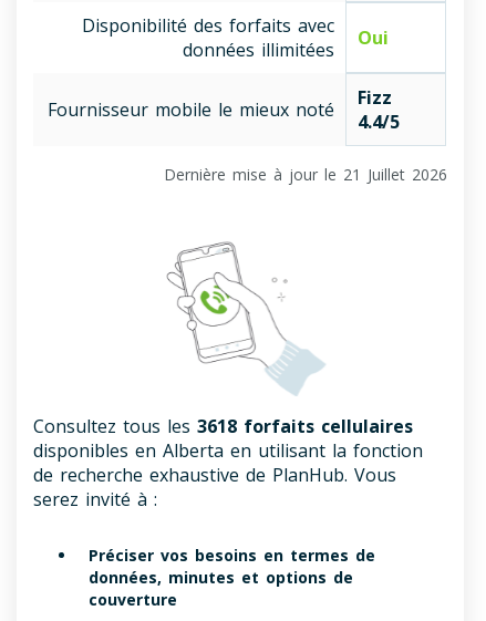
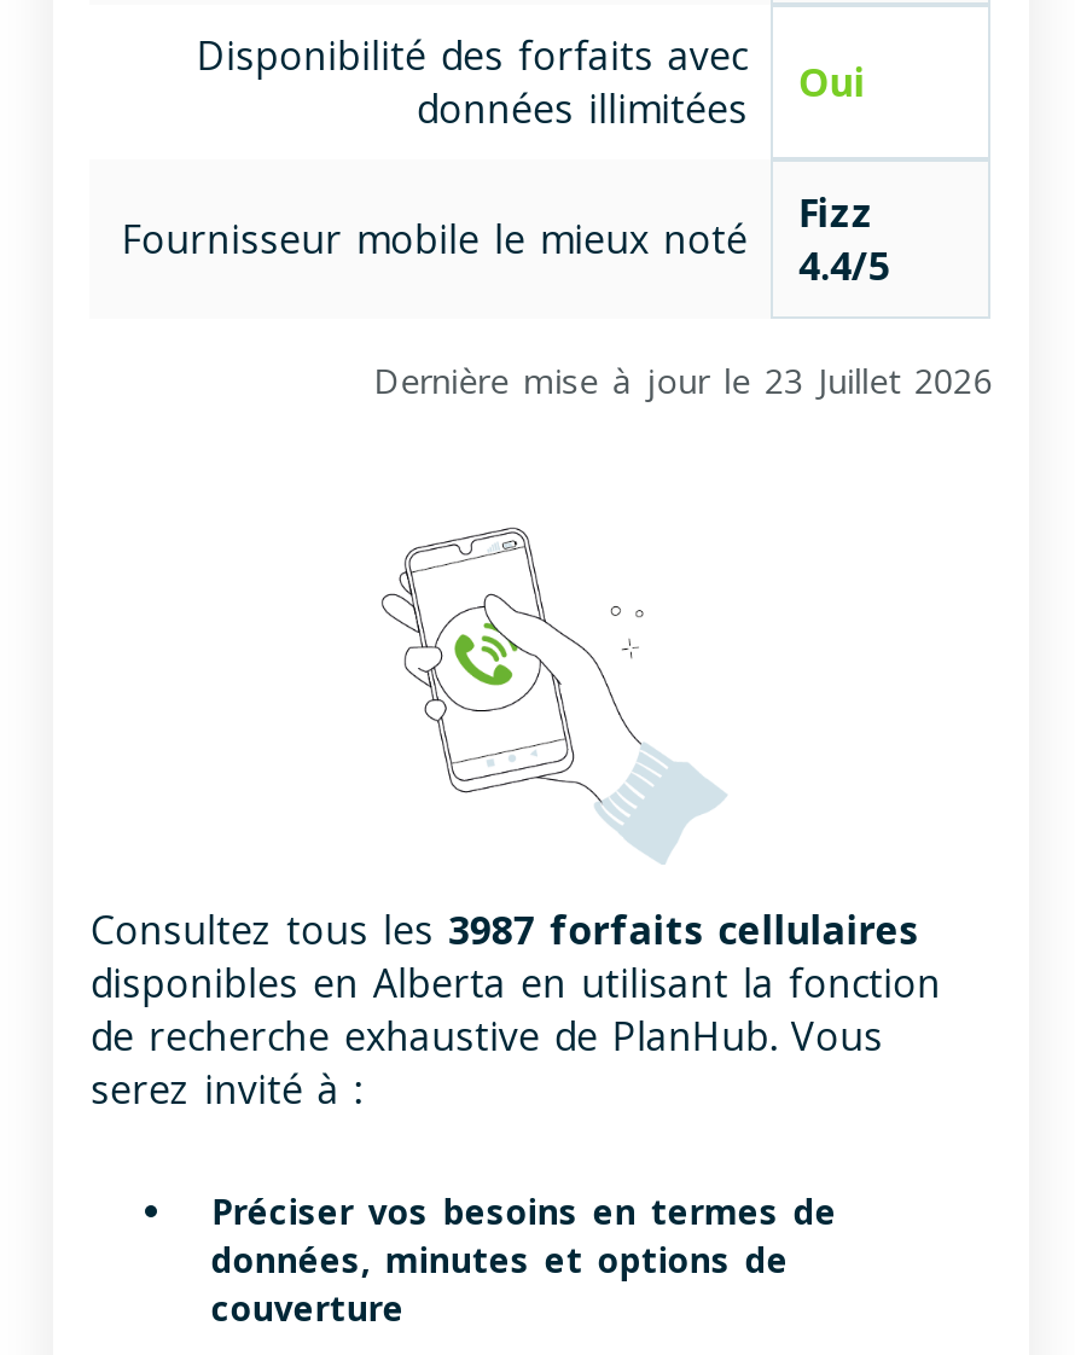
- Dernière mise à jour le 21 Juillet 2026
+ Dernière mise à jour le 23 Juillet 2026

- Consultez tous les 3618 forfaits cellulaires
+ Consultez tous les 3987 forfaits cellulaires
